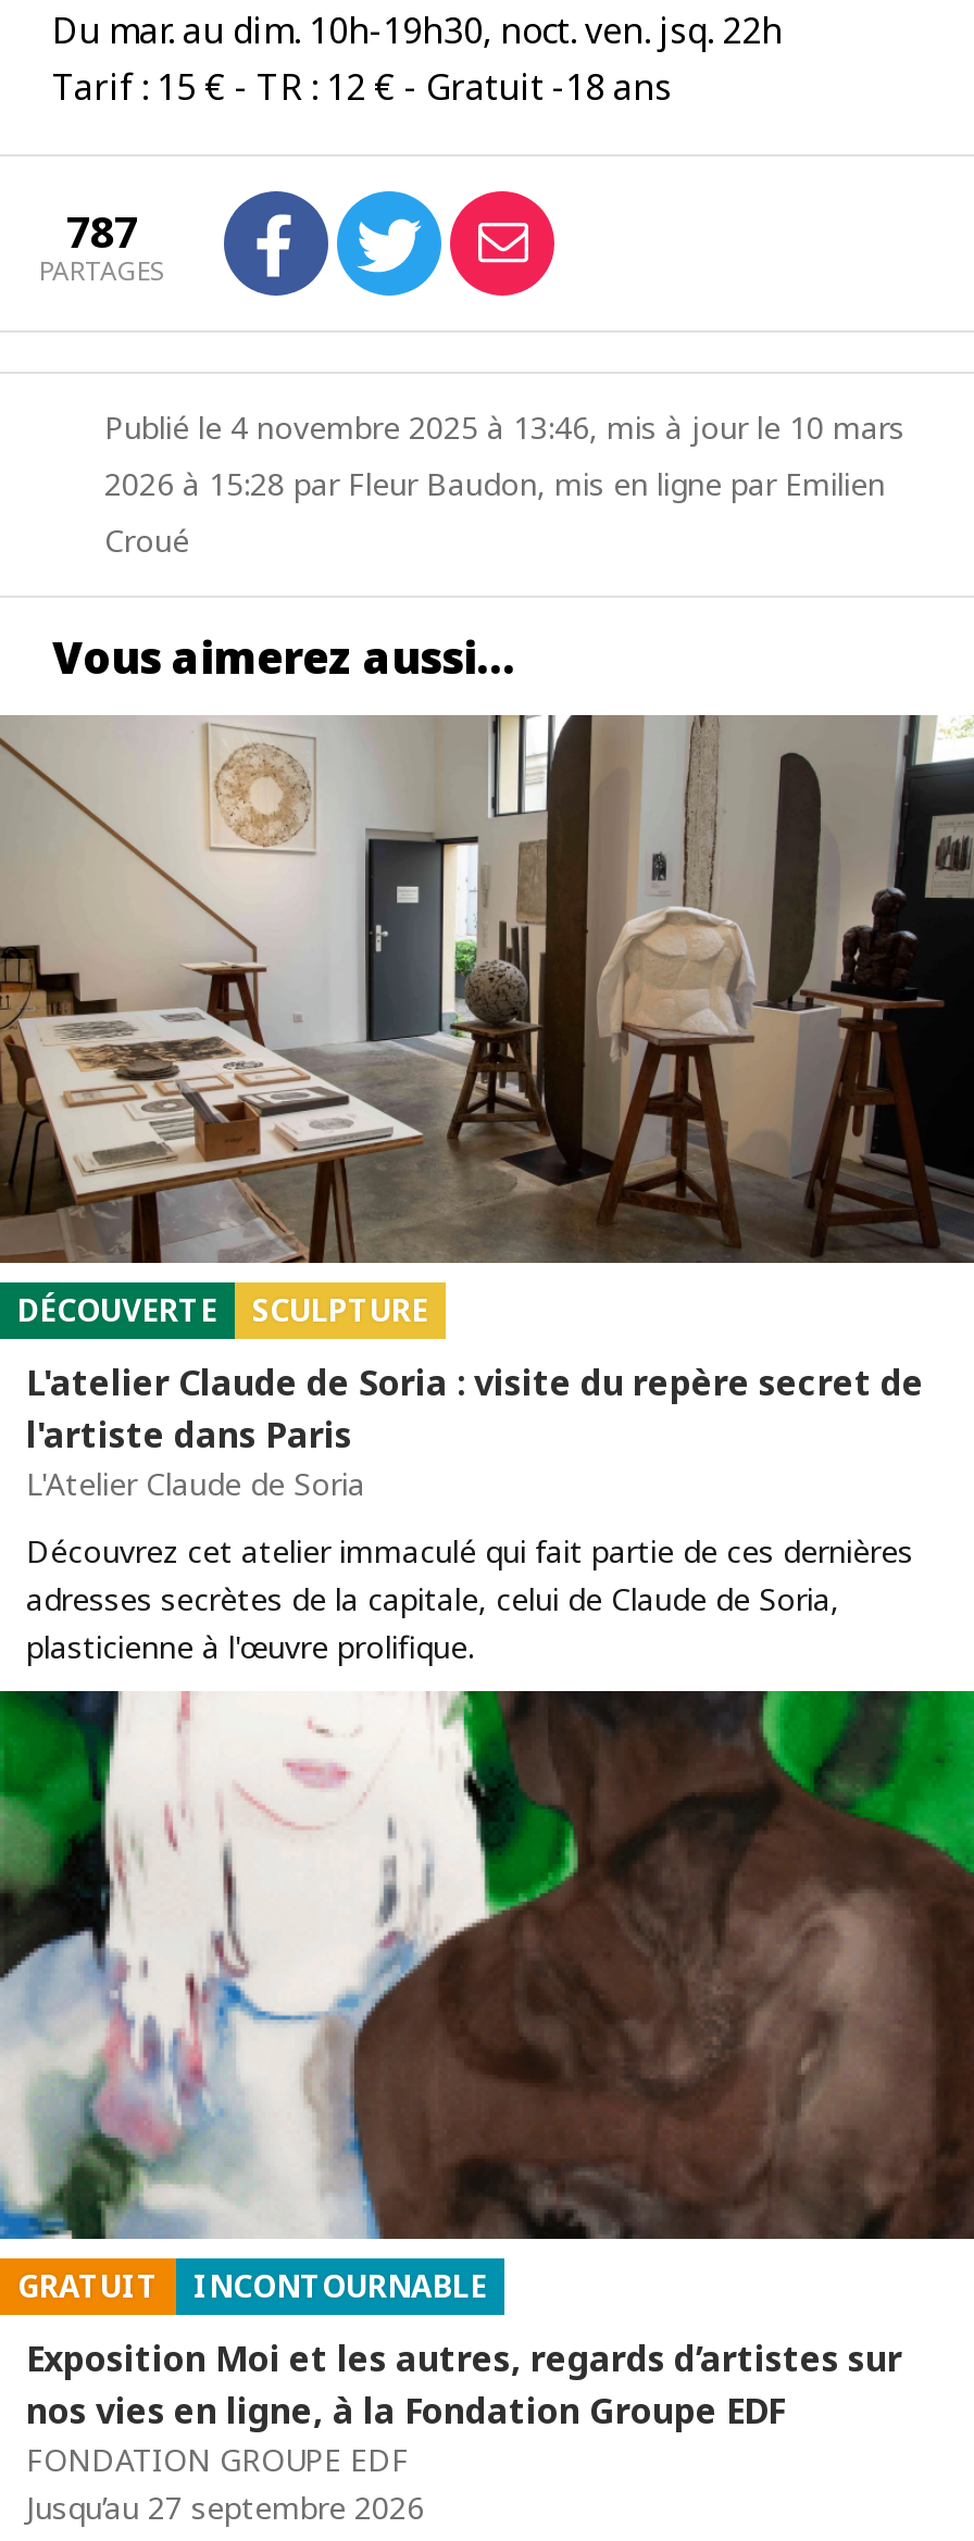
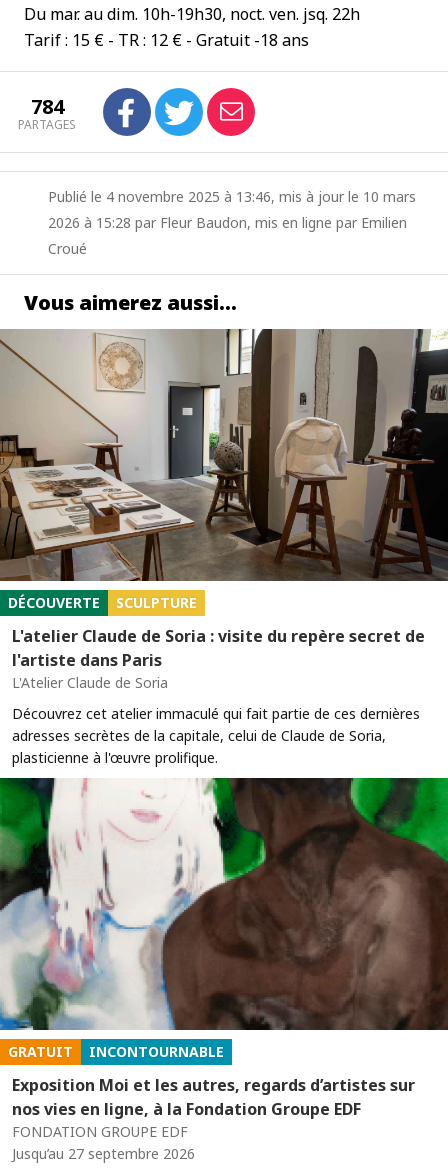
- 787
+ 784
